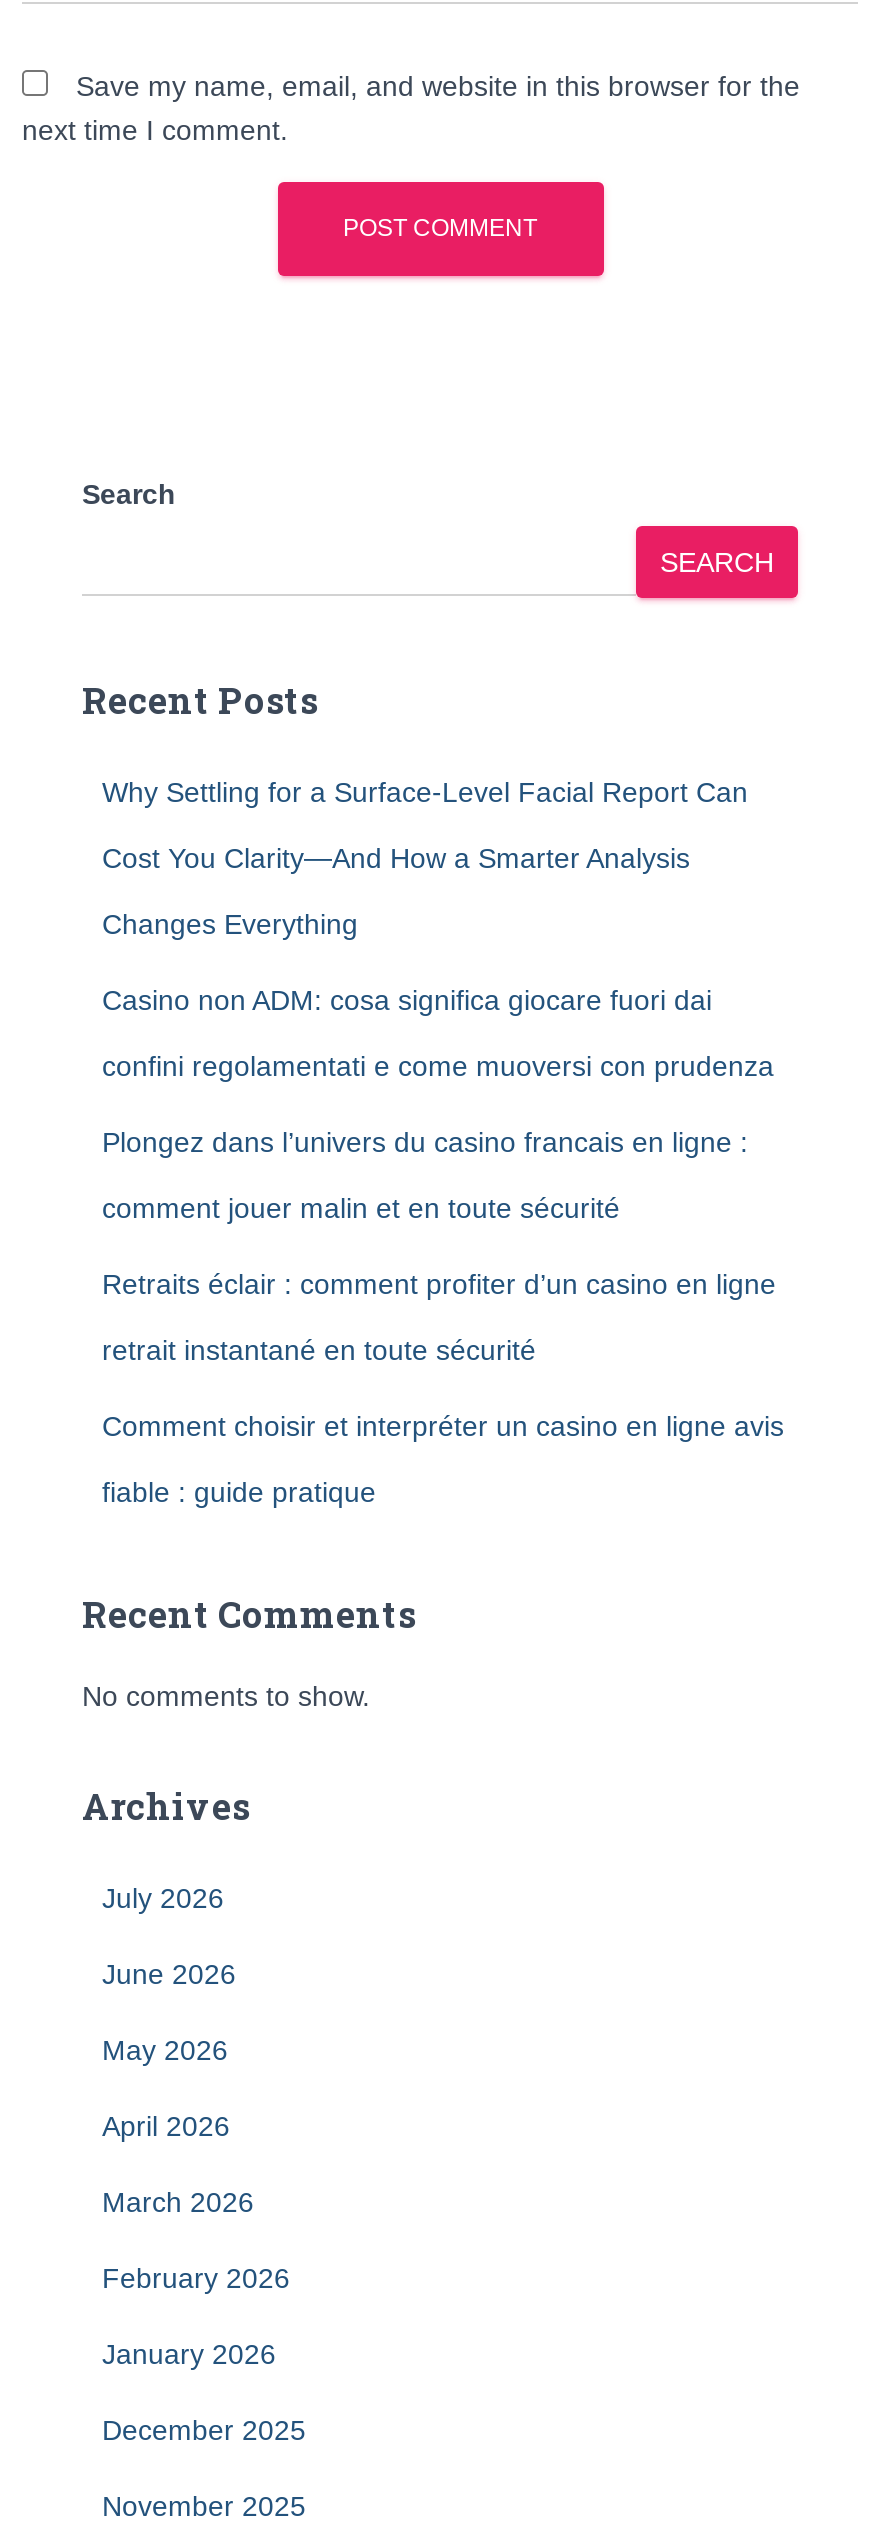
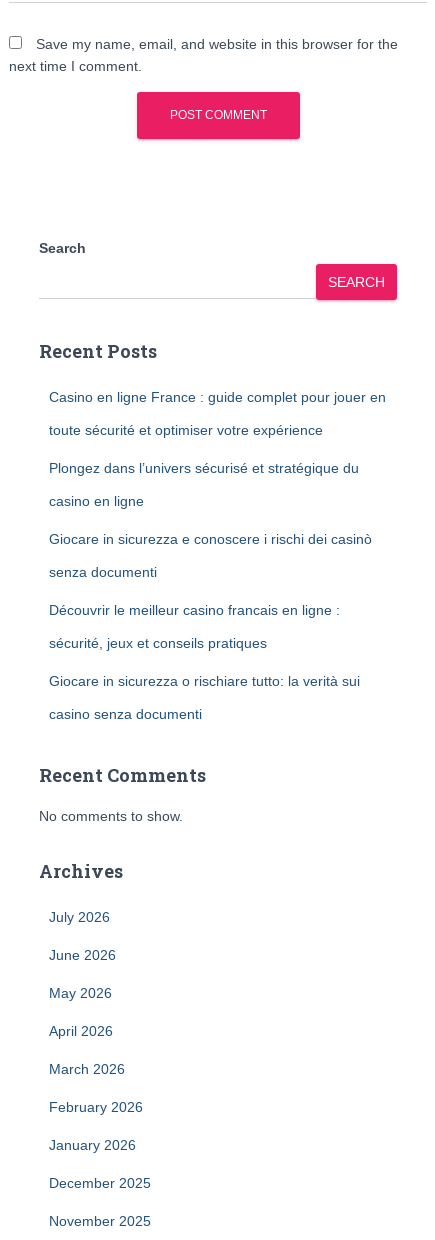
- Why Settling for a Surface-Level Facial Report Can
- Cost You Clarity—And How a Smarter Analysis
- Changes Everything
- Casino non ADM: cosa significa giocare fuori dai
- confini regolamentati e come muoversi con prudenza
- Plongez dans l’univers du casino francais en ligne :
- comment jouer malin et en toute sécurité
- Retraits éclair : comment profiter d’un casino en ligne
- retrait instantané en toute sécurité
- Comment choisir et interpréter un casino en ligne avis
- fiable : guide pratique
+ Casino en ligne France : guide complet pour jouer en
+ toute sécurité et optimiser votre expérience
+ Plongez dans l’univers sécurisé et stratégique du
+ casino en ligne
+ Giocare in sicurezza e conoscere i rischi dei casinò
+ senza documenti
+ Découvrir le meilleur casino francais en ligne :
+ sécurité, jeux et conseils pratiques
+ Giocare in sicurezza o rischiare tutto: la verità sui
+ casino senza documenti
